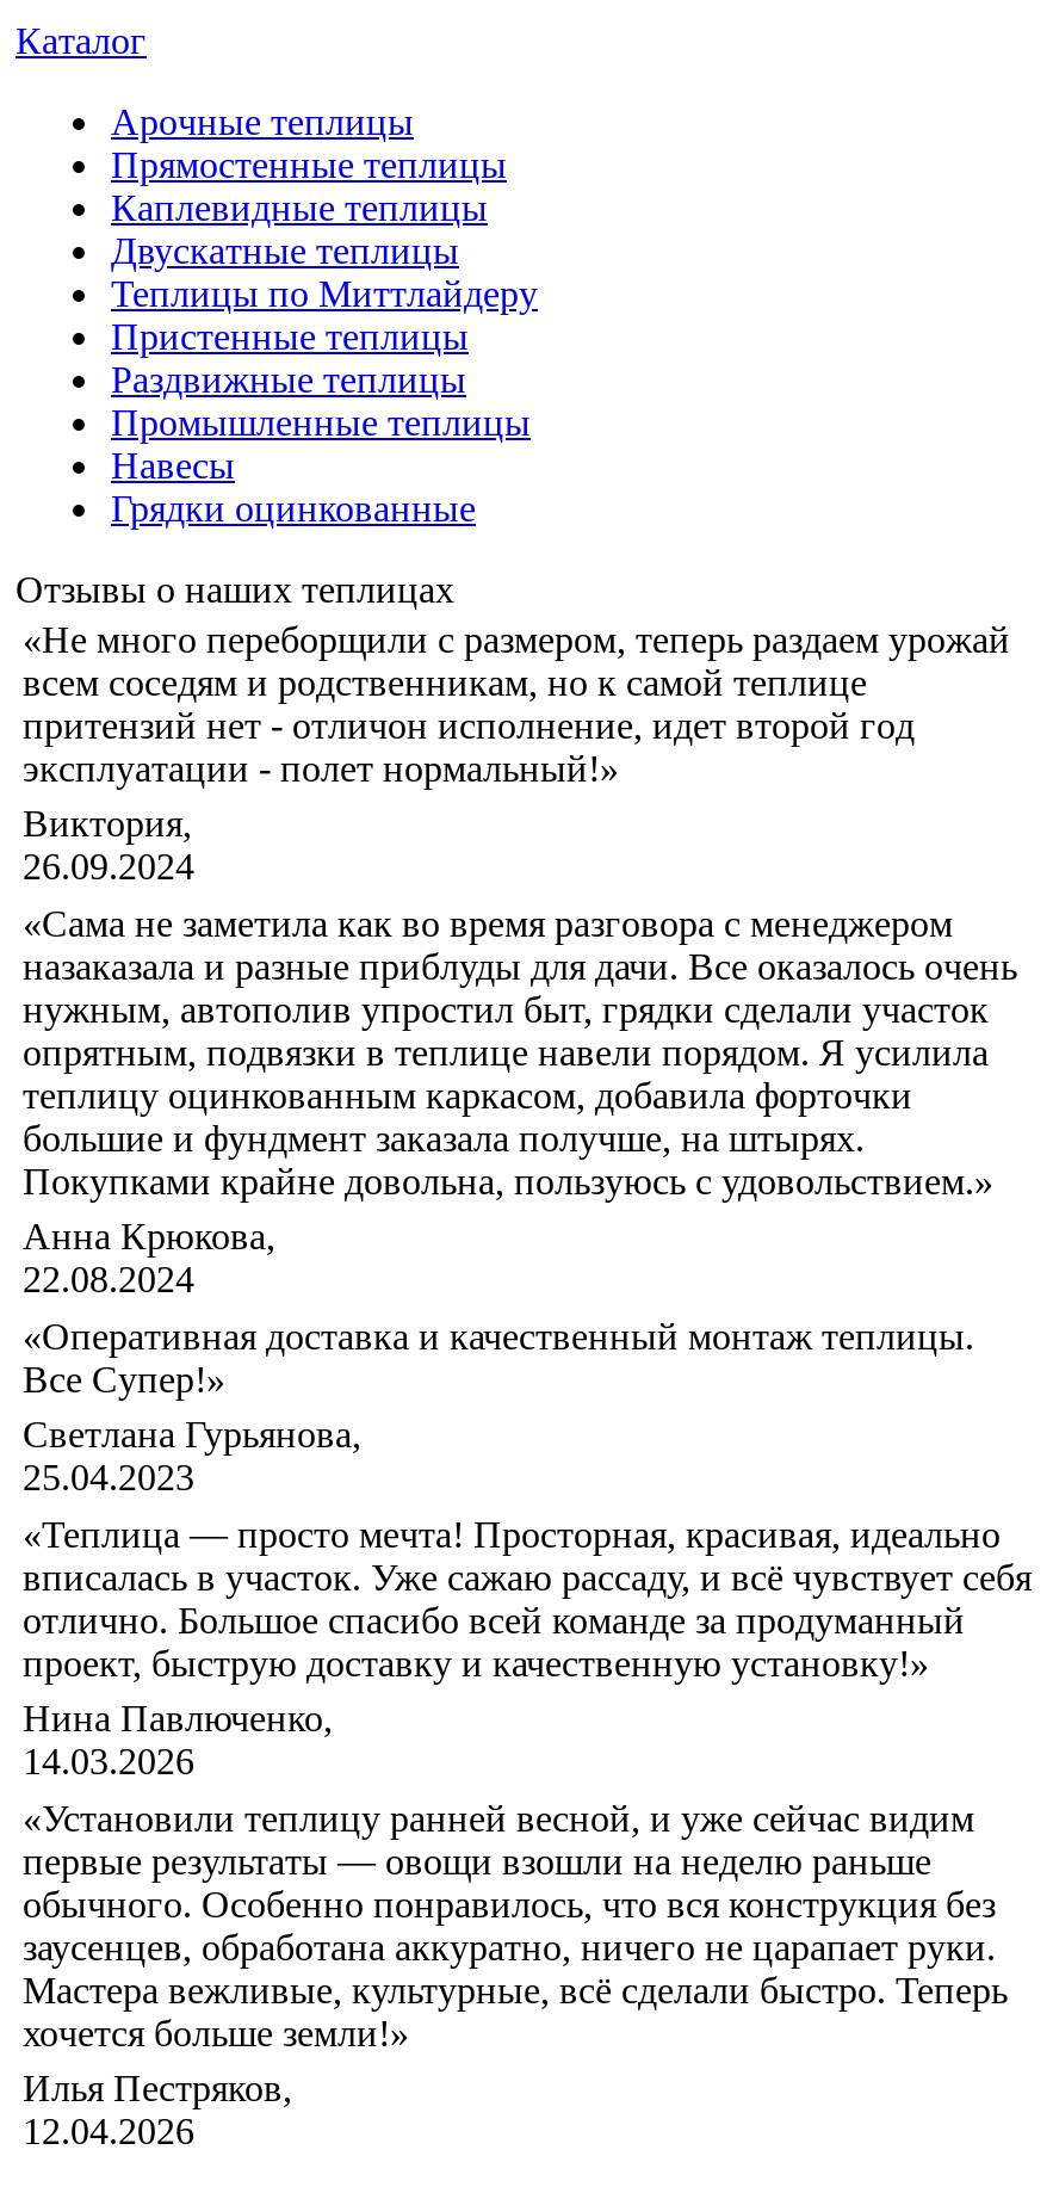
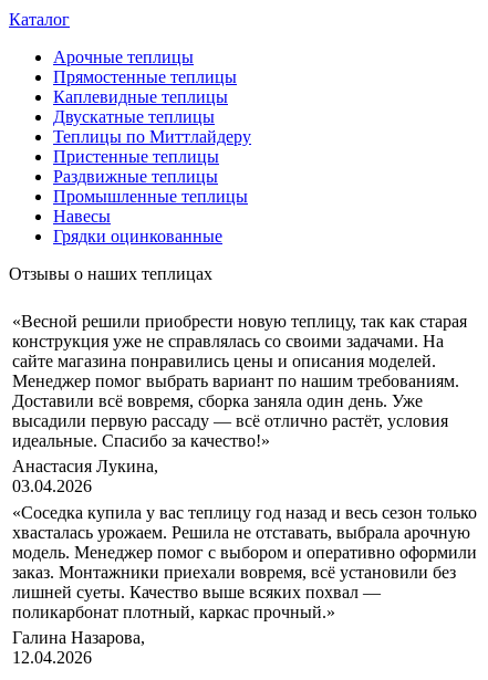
- «Не много переборщили с размером, теперь раздаем урожай
- всем соседям и родственникам, но к самой теплице
- притензий нет - отличон исполнение, идет второй год
- эксплуатации - полет нормальный!»
- Виктория,
- 26.09.2024
- «Сама не заметила как во время разговора с менеджером
- назаказала и разные приблуды для дачи. Все оказалось очень
- нужным, автополив упростил быт, грядки сделали участок
- опрятным, подвязки в теплице навели порядом. Я усилила
- теплицу оцинкованным каркасом, добавила форточки
- большие и фундмент заказала получше, на штырях.
- Покупками крайне довольна, пользуюсь с удовольствием.»
- Анна Крюкова,
- 22.08.2024
- «Оперативная доставка и качественный монтаж теплицы.
- Все Супер!»
- Светлана Гурьянова,
- 25.04.2023
- «Теплица — просто мечта! Просторная, красивая, идеально
- вписалась в участок. Уже сажаю рассаду, и всё чувствует себя
- отлично. Большое спасибо всей команде за продуманный
- проект, быструю доставку и качественную установку!»
- Нина Павлюченко,
- 14.03.2026
- «Установили теплицу ранней весной, и уже сейчас видим
- первые результаты — овощи взошли на неделю раньше
- обычного. Особенно понравилось, что вся конструкция без
- заусенцев, обработана аккуратно, ничего не царапает руки.
- Мастера вежливые, культурные, всё сделали быстро. Теперь
- хочется больше земли!»
- Илья Пестряков,
+ «Весной решили приобрести новую теплицу, так как старая
+ конструкция уже не справлялась со своими задачами. На
+ сайте магазина понравились цены и описания моделей.
+ Менеджер помог выбрать вариант по нашим требованиям.
+ Доставили всё вовремя, сборка заняла один день. Уже
+ высадили первую рассаду — всё отлично растёт, условия
+ идеальные. Спасибо за качество!»
+ Анастасия Лукина,
+ 03.04.2026
+ «Соседка купила у вас теплицу год назад и весь сезон только
+ хвасталась урожаем. Решила не отставать, выбрала арочную
+ модель. Менеджер помог с выбором и оперативно оформили
+ заказ. Монтажники приехали вовремя, всё установили без
+ лишней суеты. Качество выше всяких похвал —
+ поликарбонат плотный, каркас прочный.»
+ Галина Назарова,
